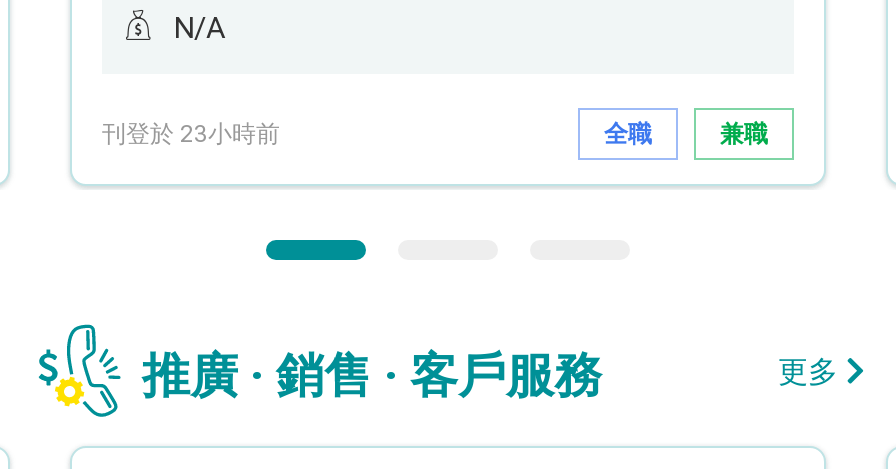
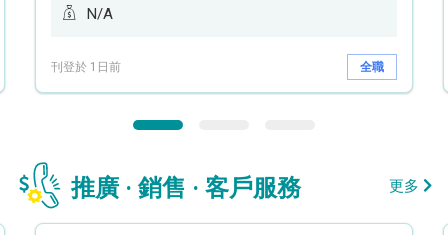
- 刊登於 23小時前
+ 刊登於 1日前

- 兼職
